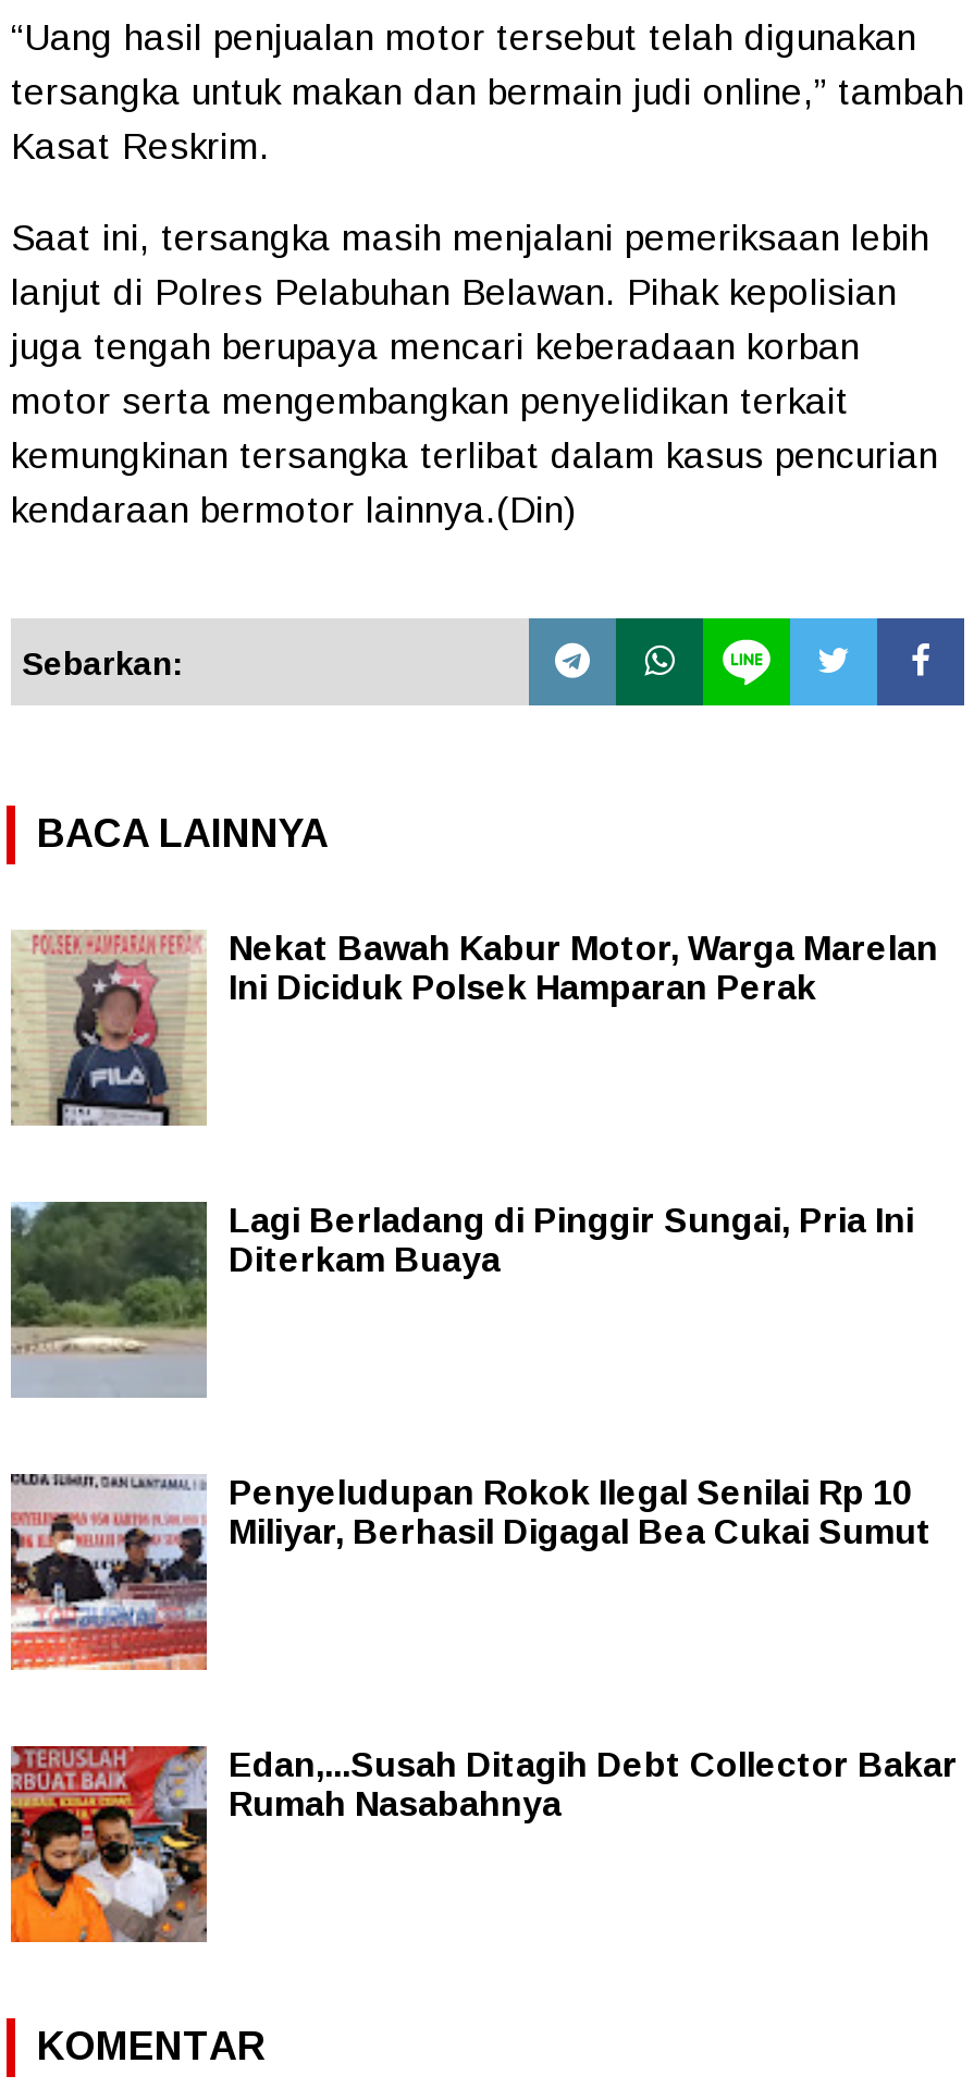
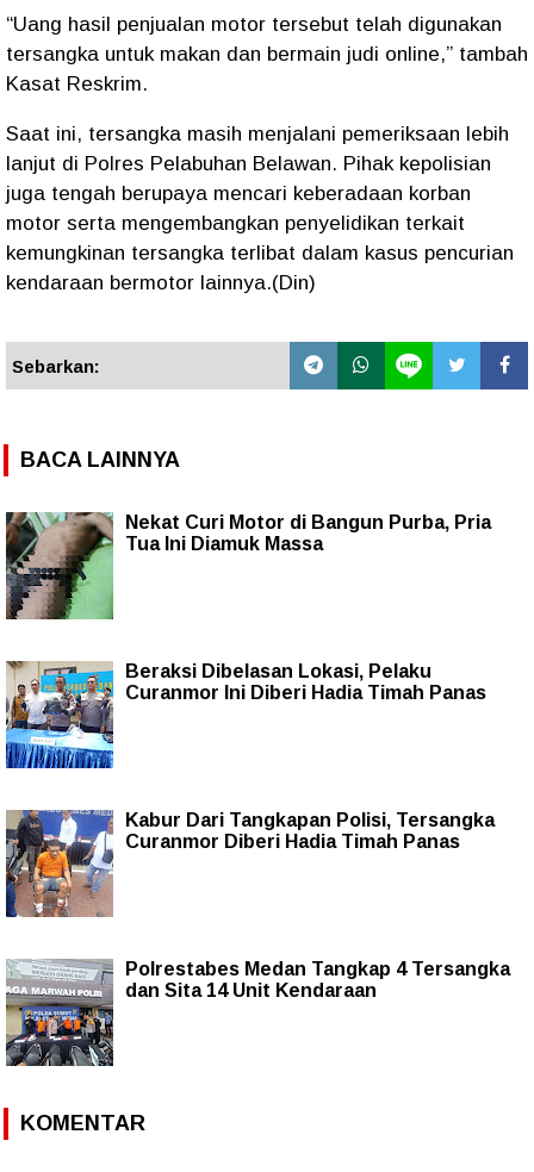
- [image]
- Nekat Bawah Kabur Motor, Warga Marelan
- Ini Diciduk Polsek Hamparan Perak
+ [image]
+ Nekat Curi Motor di Bangun Purba, Pria
+ Tua Ini Diamuk Massa

- [image]
- Lagi Berladang di Pinggir Sungai, Pria Ini
- Diterkam Buaya
+ [image]
+ Beraksi Dibelasan Lokasi, Pelaku
+ Curanmor Ini Diberi Hadia Timah Panas

- [image]
- Penyeludupan Rokok Ilegal Senilai Rp 10
- Miliyar, Berhasil Digagal Bea Cukai Sumut
+ [image]
+ Kabur Dari Tangkapan Polisi, Tersangka
+ Curanmor Diberi Hadia Timah Panas

- [image]
- Edan,...Susah Ditagih Debt Collector Bakar
- Rumah Nasabahnya
+ [image]
+ Polrestabes Medan Tangkap 4 Tersangka
+ dan Sita 14 Unit Kendaraan
